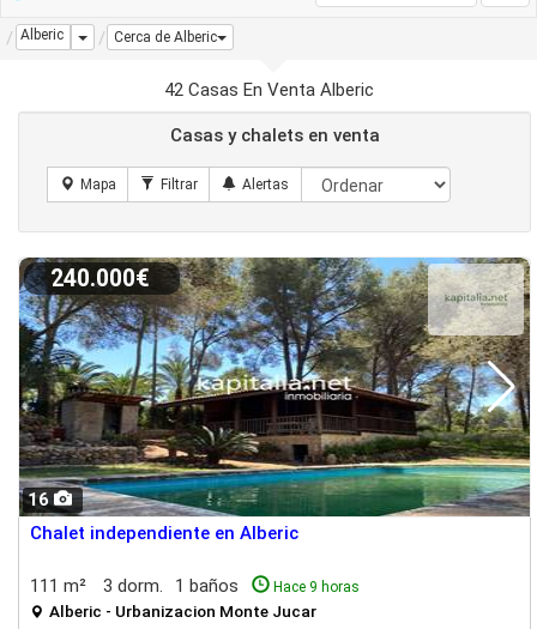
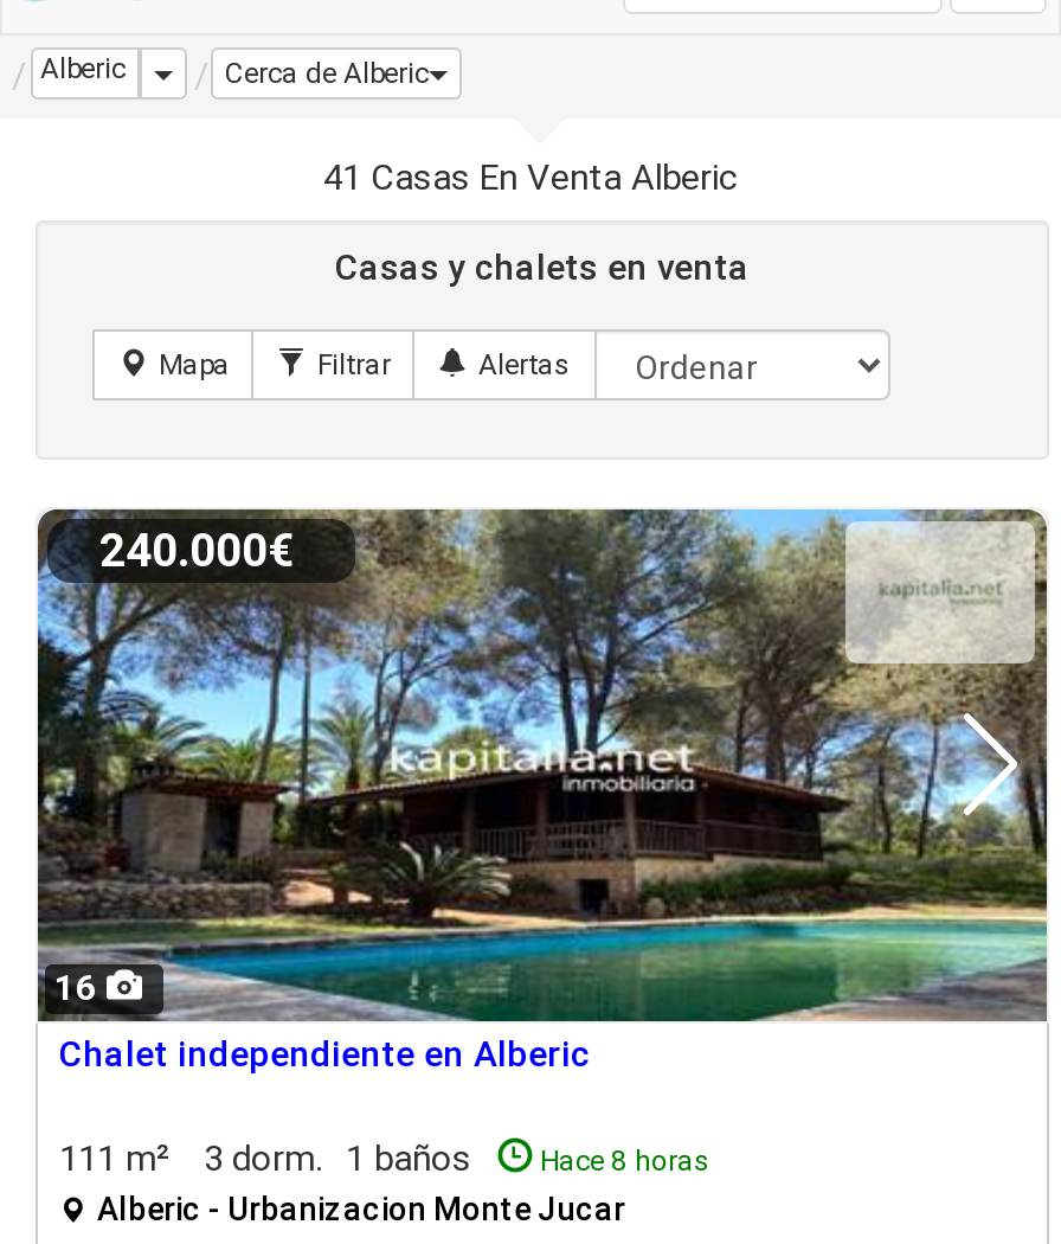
- 42 Casas En Venta Alberic
+ 41 Casas En Venta Alberic

- Hace 9 horas
+ Hace 8 horas
